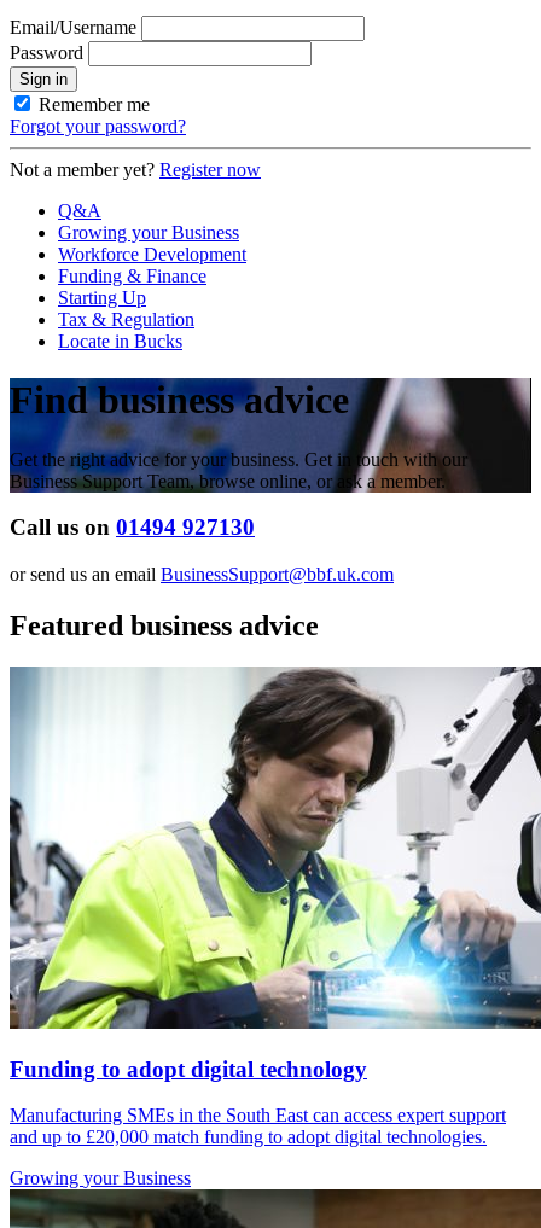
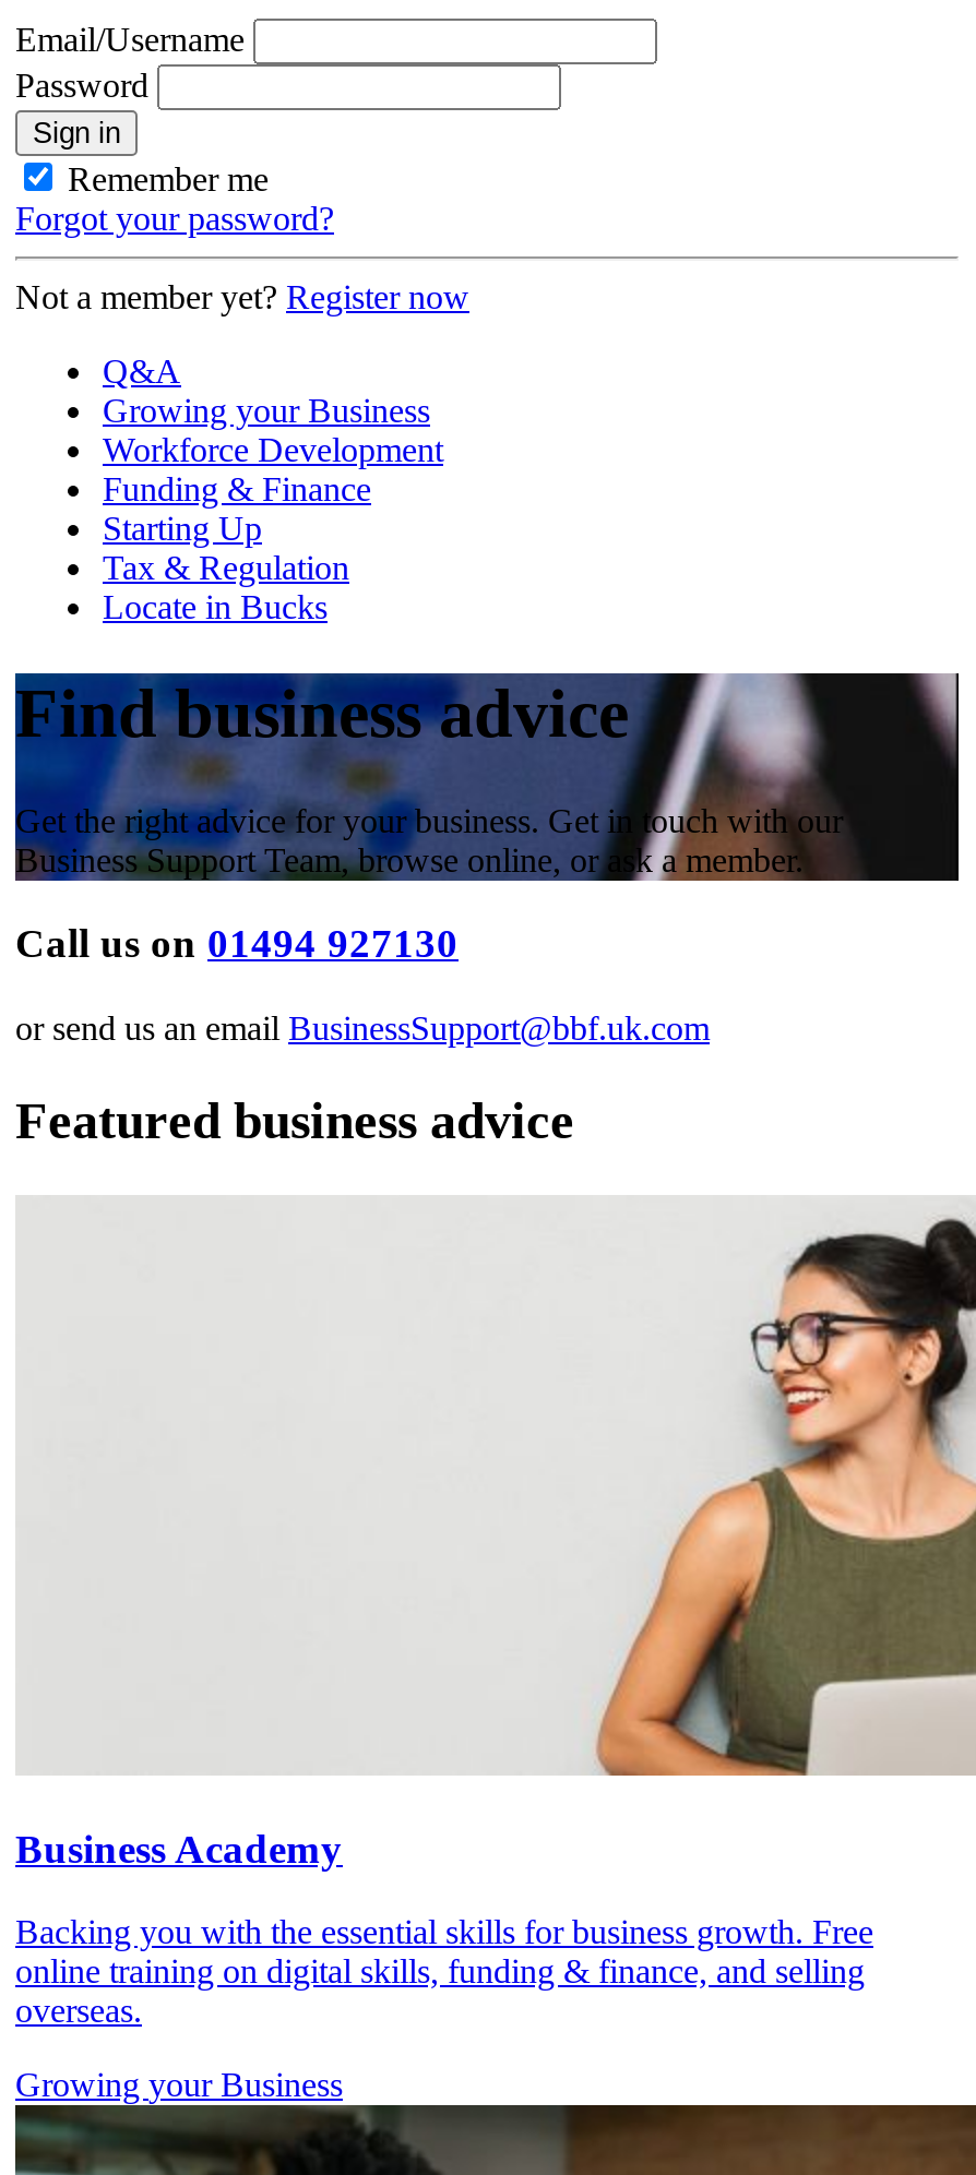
- [image]
- Funding to adopt digital technology
+ [image]
+ Business Academy

- Manufacturing SMEs in the South East can access expert support
- and up to £20,000 match funding to adopt digital technologies.
+ Backing you with the essential skills for business growth. Free
+ online training on digital skills, funding & finance, and selling
+ overseas.
